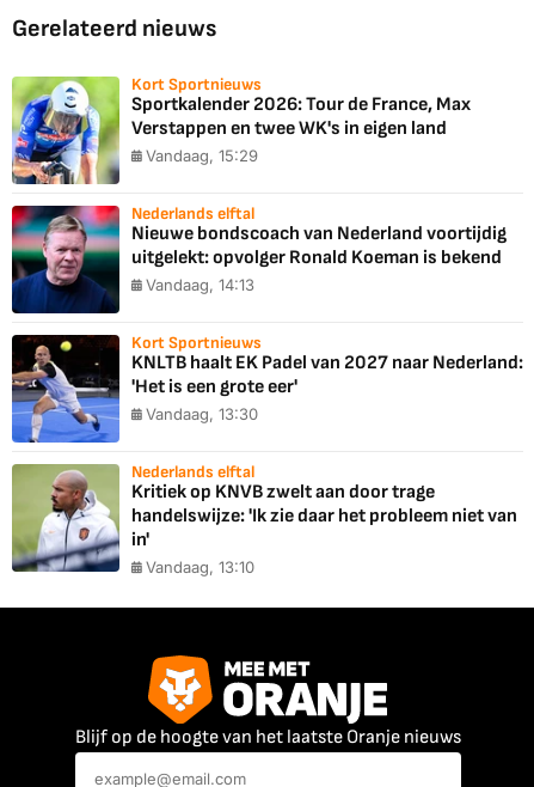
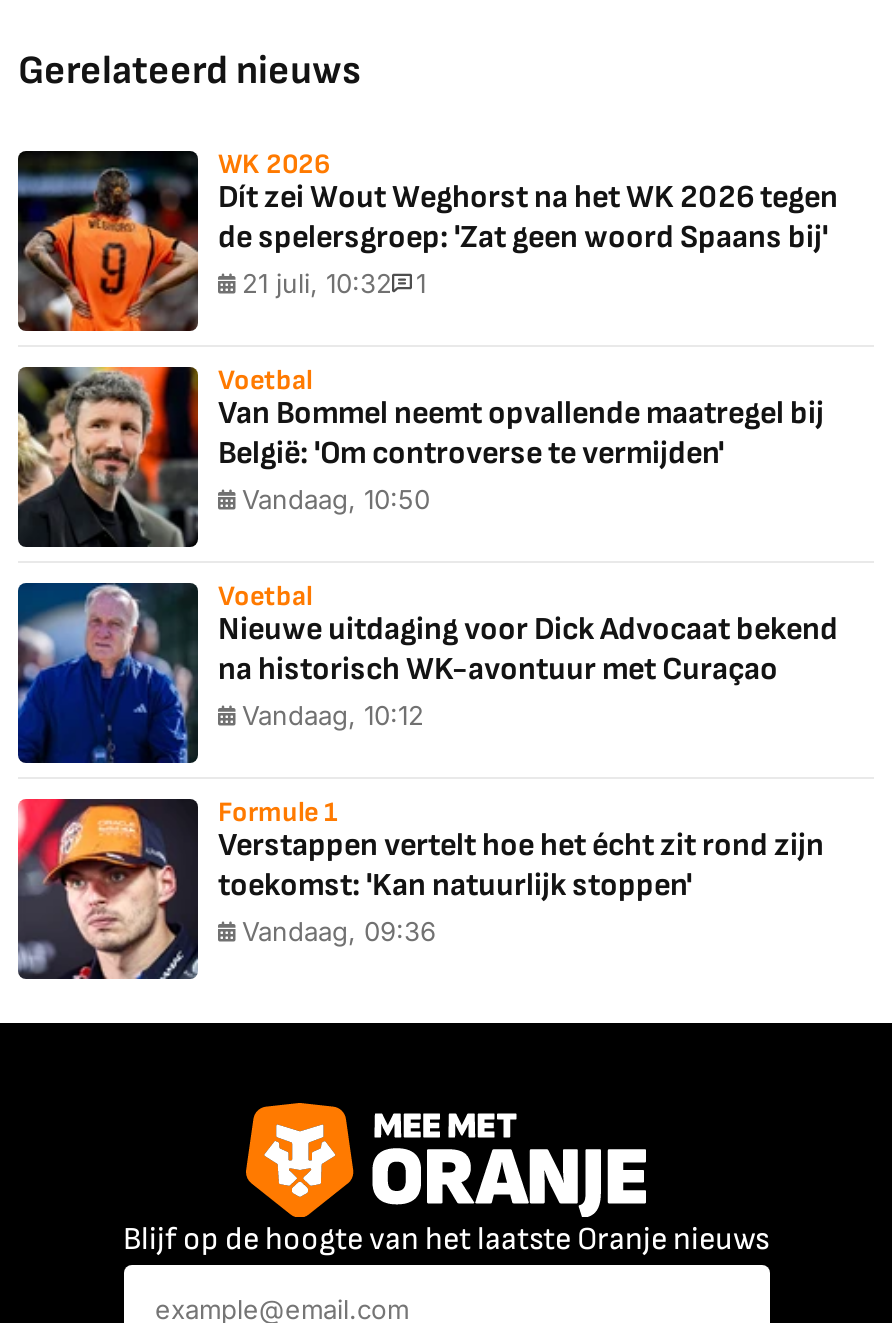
- [image]
- Kort Sportnieuws
- Sportkalender 2026: Tour de France, Max
- Verstappen en twee WK's in eigen land
- Vandaag, 15:29
+ [image]
+ WK 2026
+ Dít zei Wout Weghorst na het WK 2026 tegen
+ de spelersgroep: 'Zat geen woord Spaans bij'
+ 21 juli, 10:32
+ 1

- [image]
- Nederlands elftal
- Nieuwe bondscoach van Nederland voortijdig
- uitgelekt: opvolger Ronald Koeman is bekend
- Vandaag, 14:13
+ [image]
+ Voetbal
+ Van Bommel neemt opvallende maatregel bij
+ België: 'Om controverse te vermijden'
+ Vandaag, 10:50

- [image]
- Kort Sportnieuws
- KNLTB haalt EK Padel van 2027 naar Nederland:
- 'Het is een grote eer'
- Vandaag, 13:30
+ [image]
+ Voetbal
+ Nieuwe uitdaging voor Dick Advocaat bekend
+ na historisch WK-avontuur met Curaçao
+ Vandaag, 10:12

- [image]
- Nederlands elftal
- Kritiek op KNVB zwelt aan door trage
- handelswijze: 'Ik zie daar het probleem niet van
- in'
- Vandaag, 13:10
+ [image]
+ Formule 1
+ Verstappen vertelt hoe het écht zit rond zijn
+ toekomst: 'Kan natuurlijk stoppen'
+ Vandaag, 09:36
